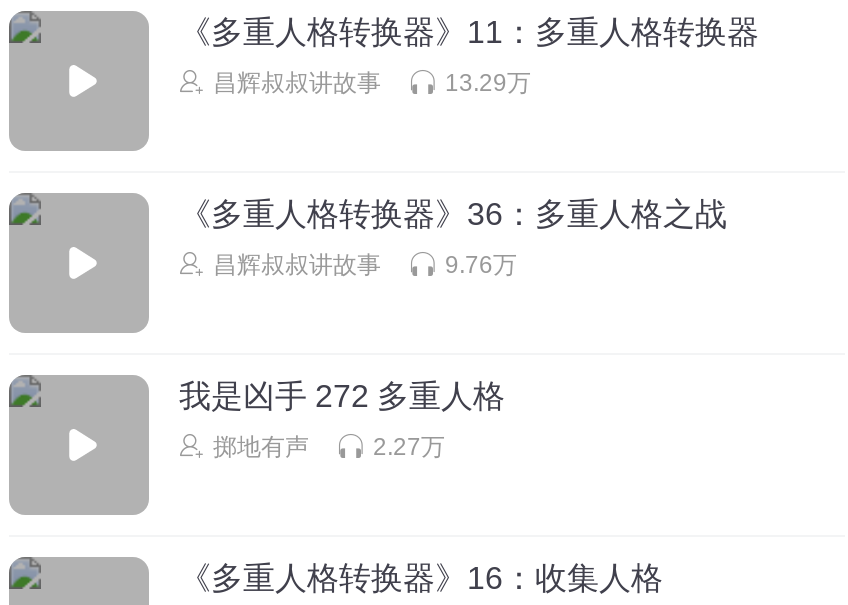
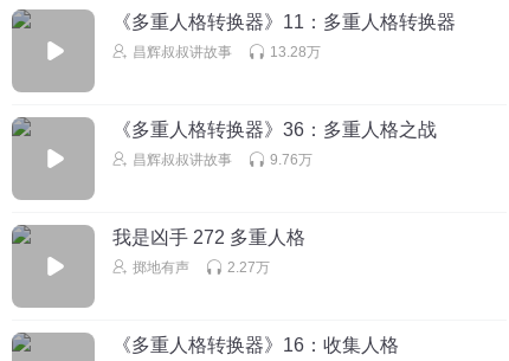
- 13.29万
+ 13.28万
